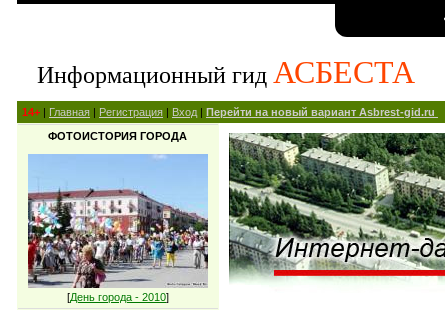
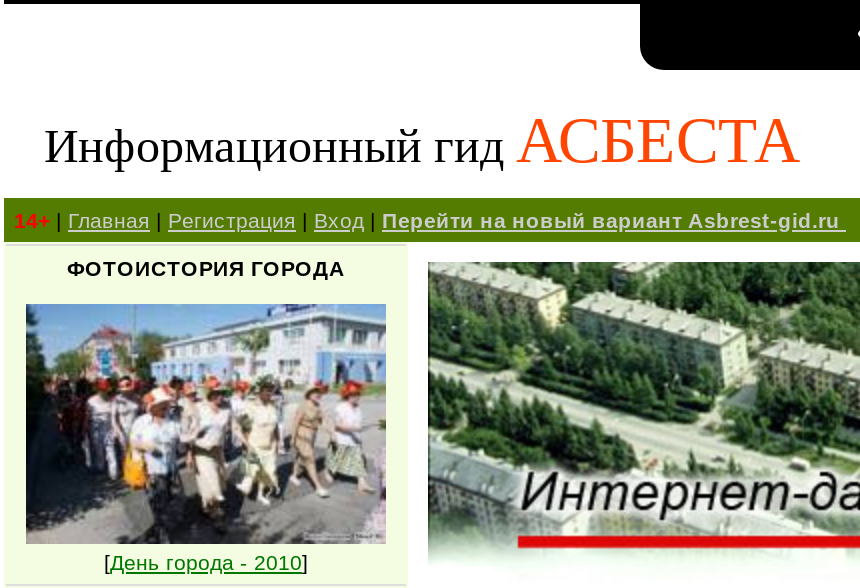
- [image]
+ [image]
